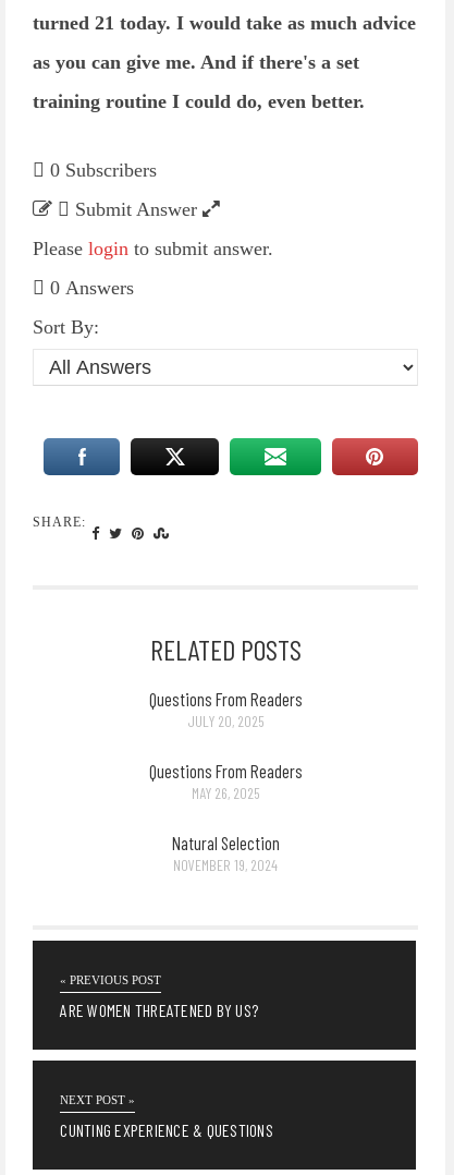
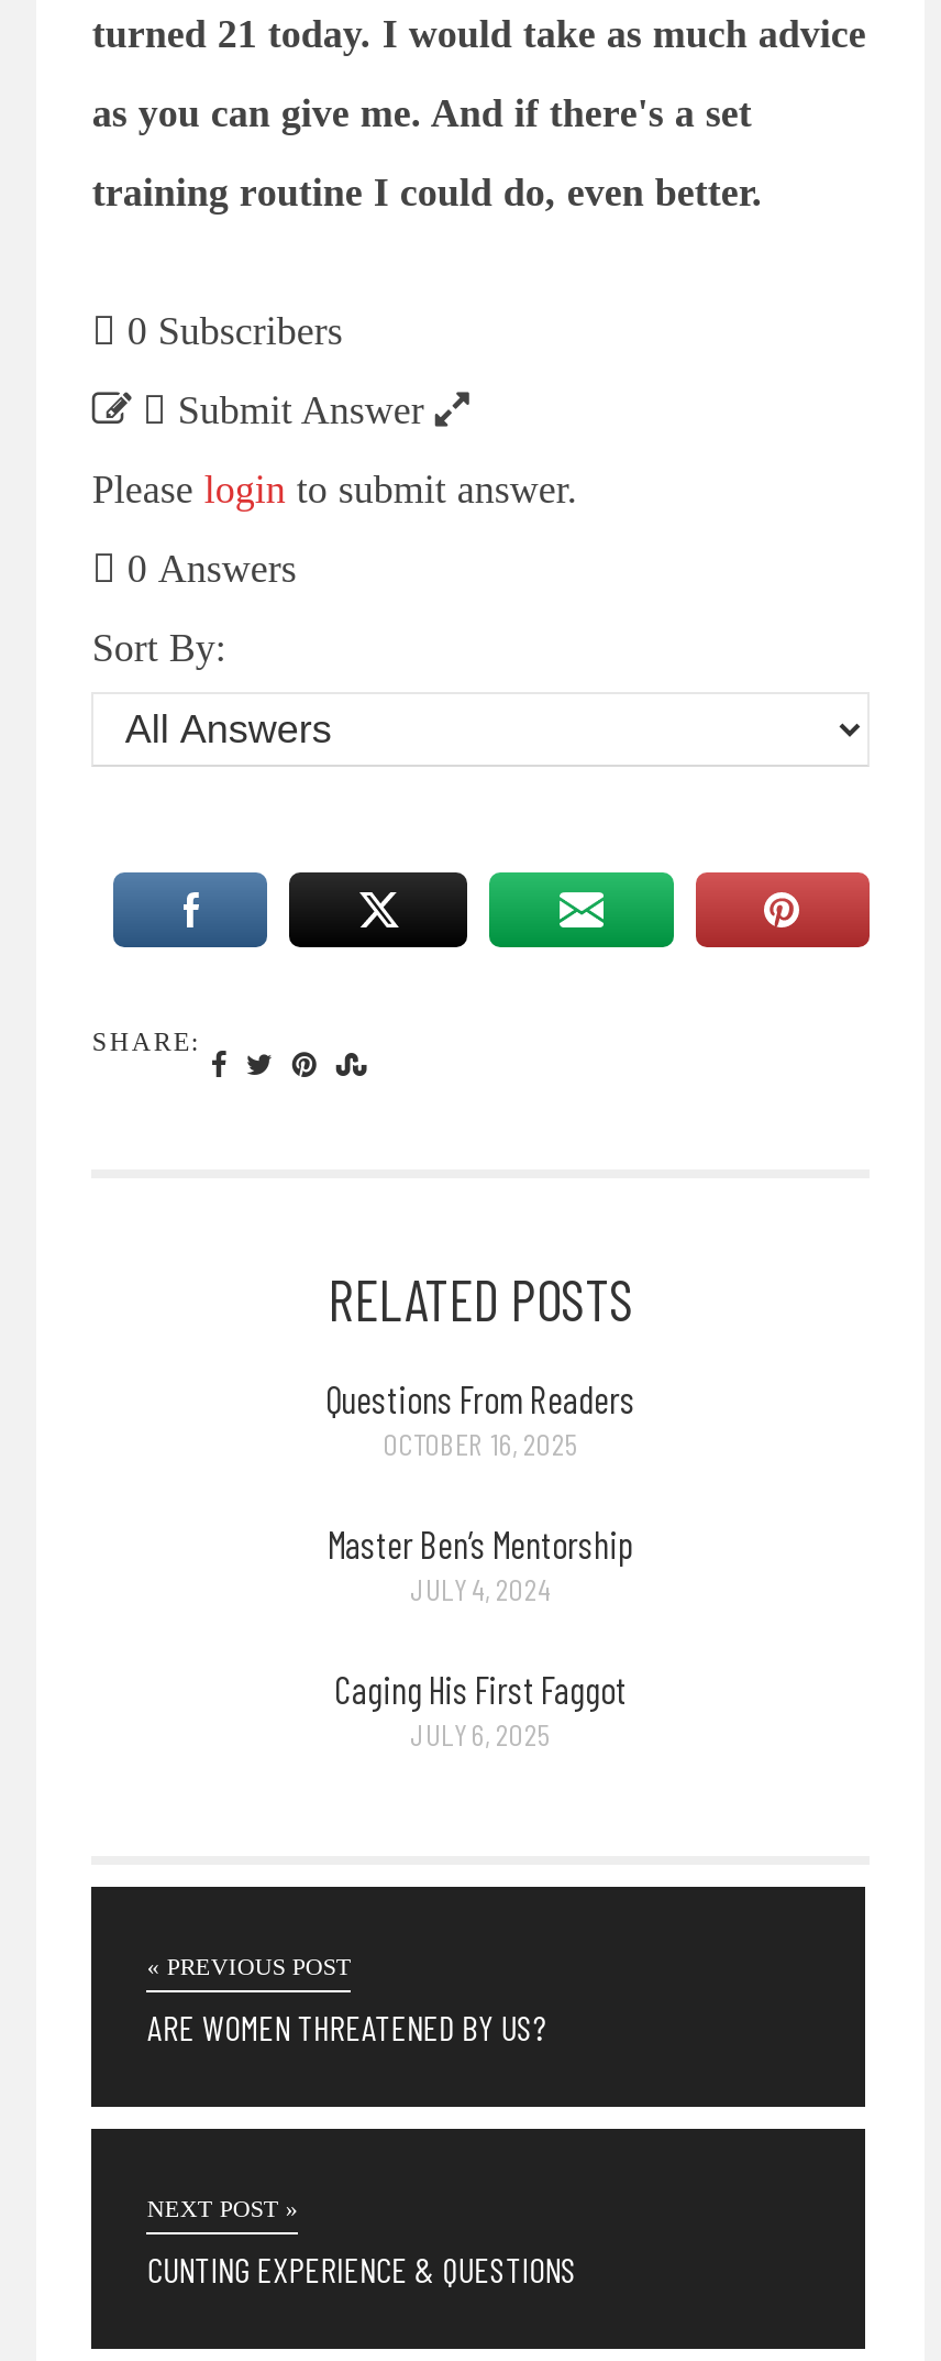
- JULY 20, 2025
+ OCTOBER 16, 2025

- Questions From Readers
- MAY 26, 2025
+ Master Ben’s Mentorship
+ JULY 4, 2024

- Natural Selection
- NOVEMBER 19, 2024
+ Caging His First Faggot
+ JULY 6, 2025
